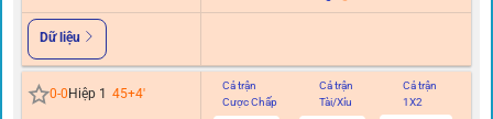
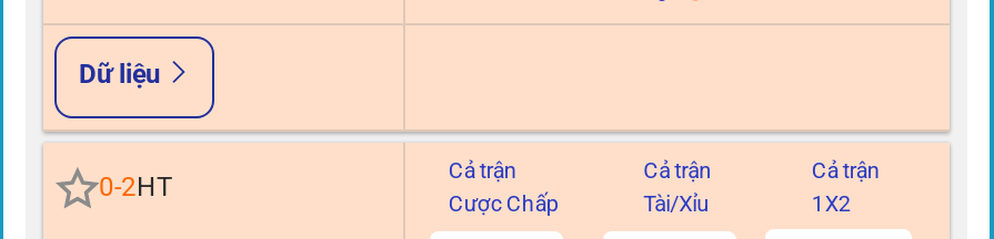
- 0-0Hiệp 1 45+4
+ 0-2HT
